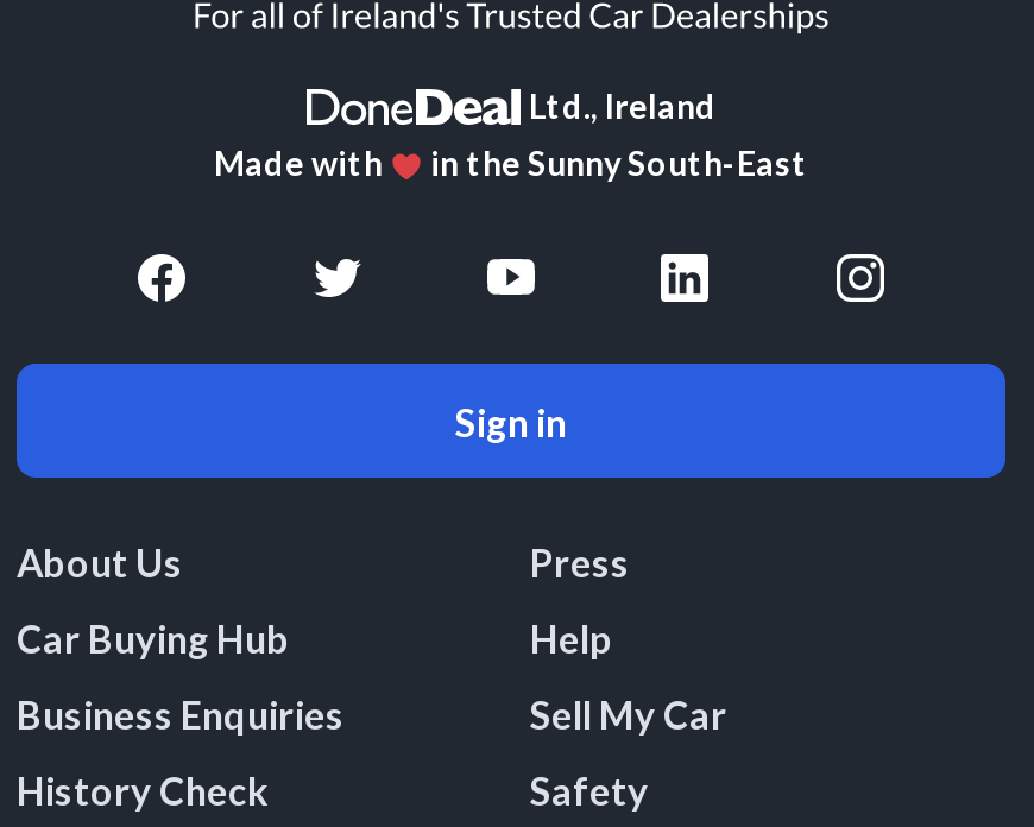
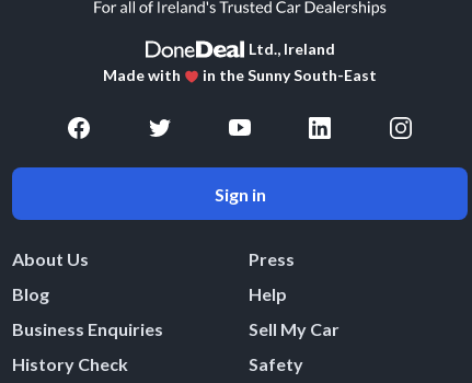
- Car Buying Hub
+ Blog
